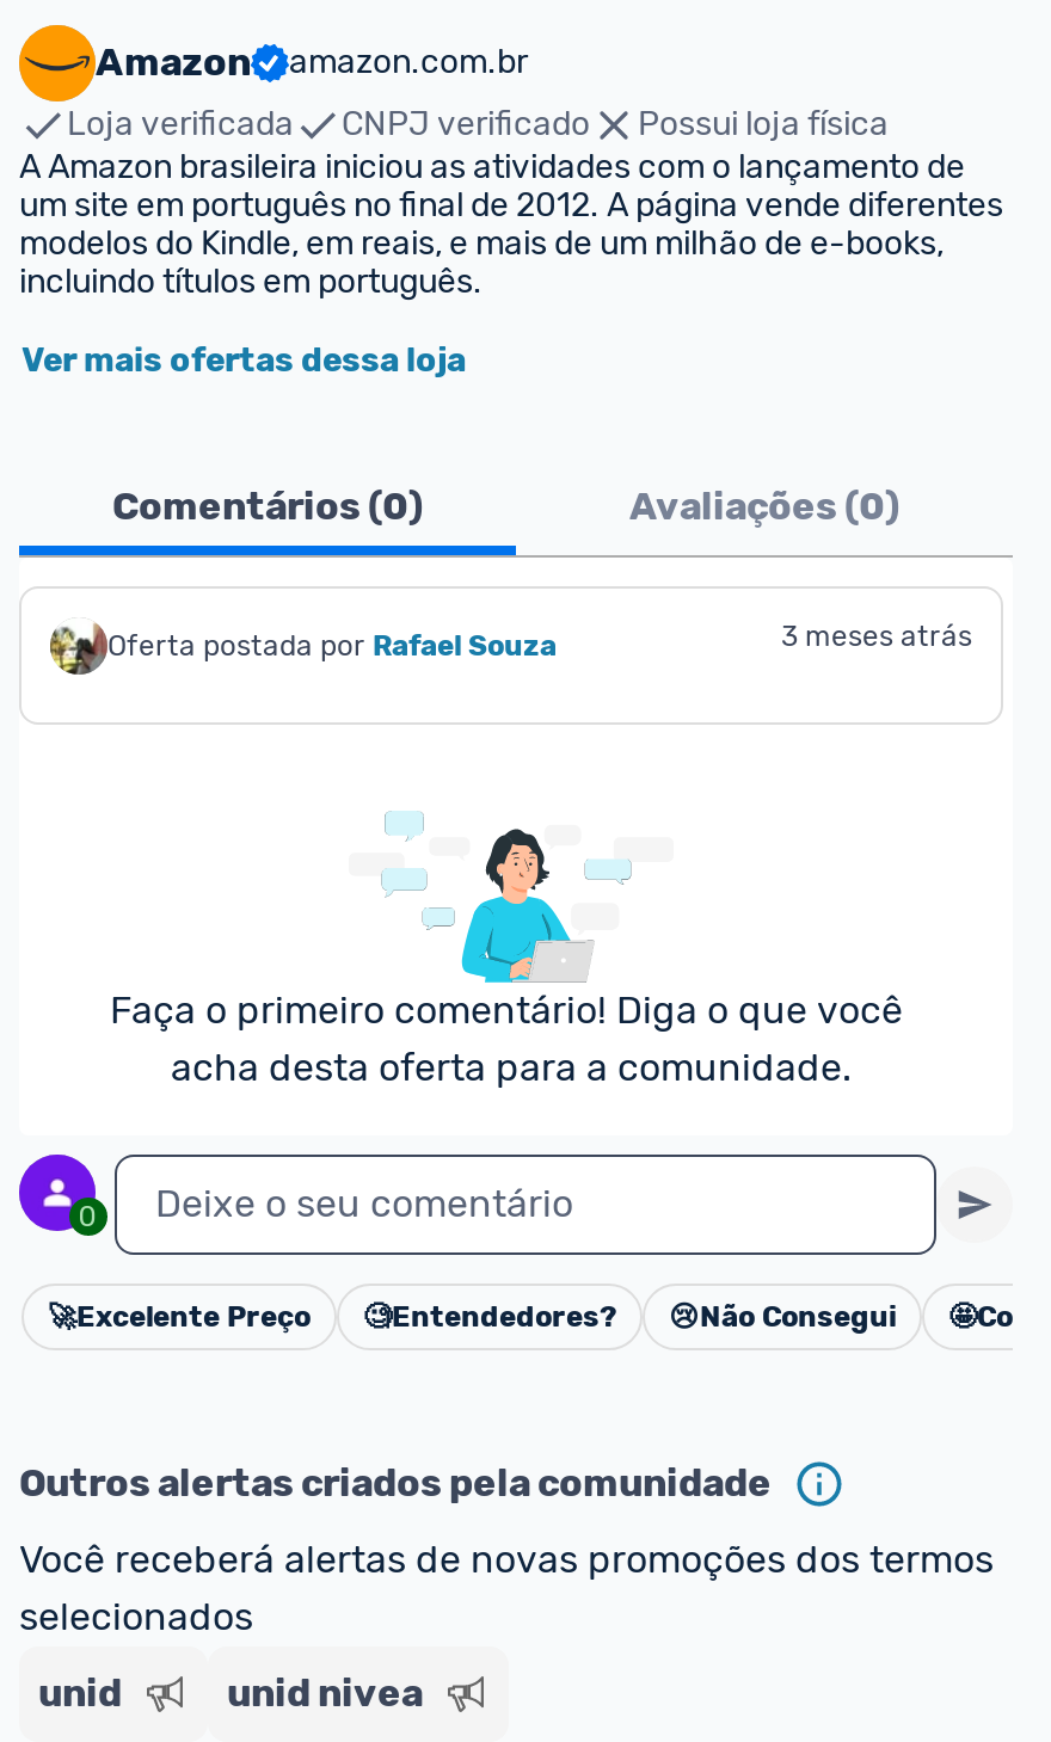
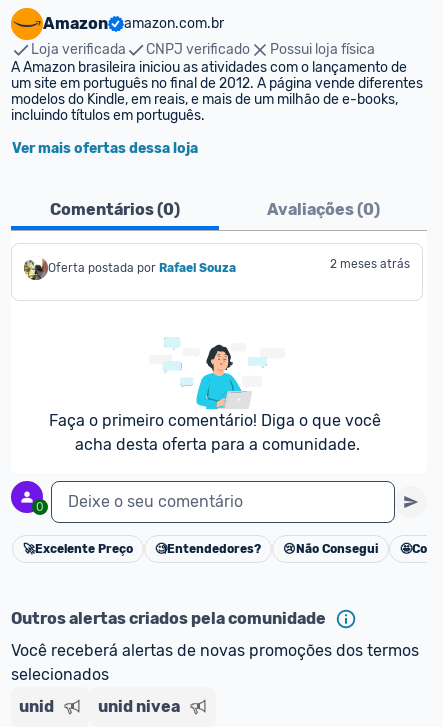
- 3 meses atrás
+ 2 meses atrás
